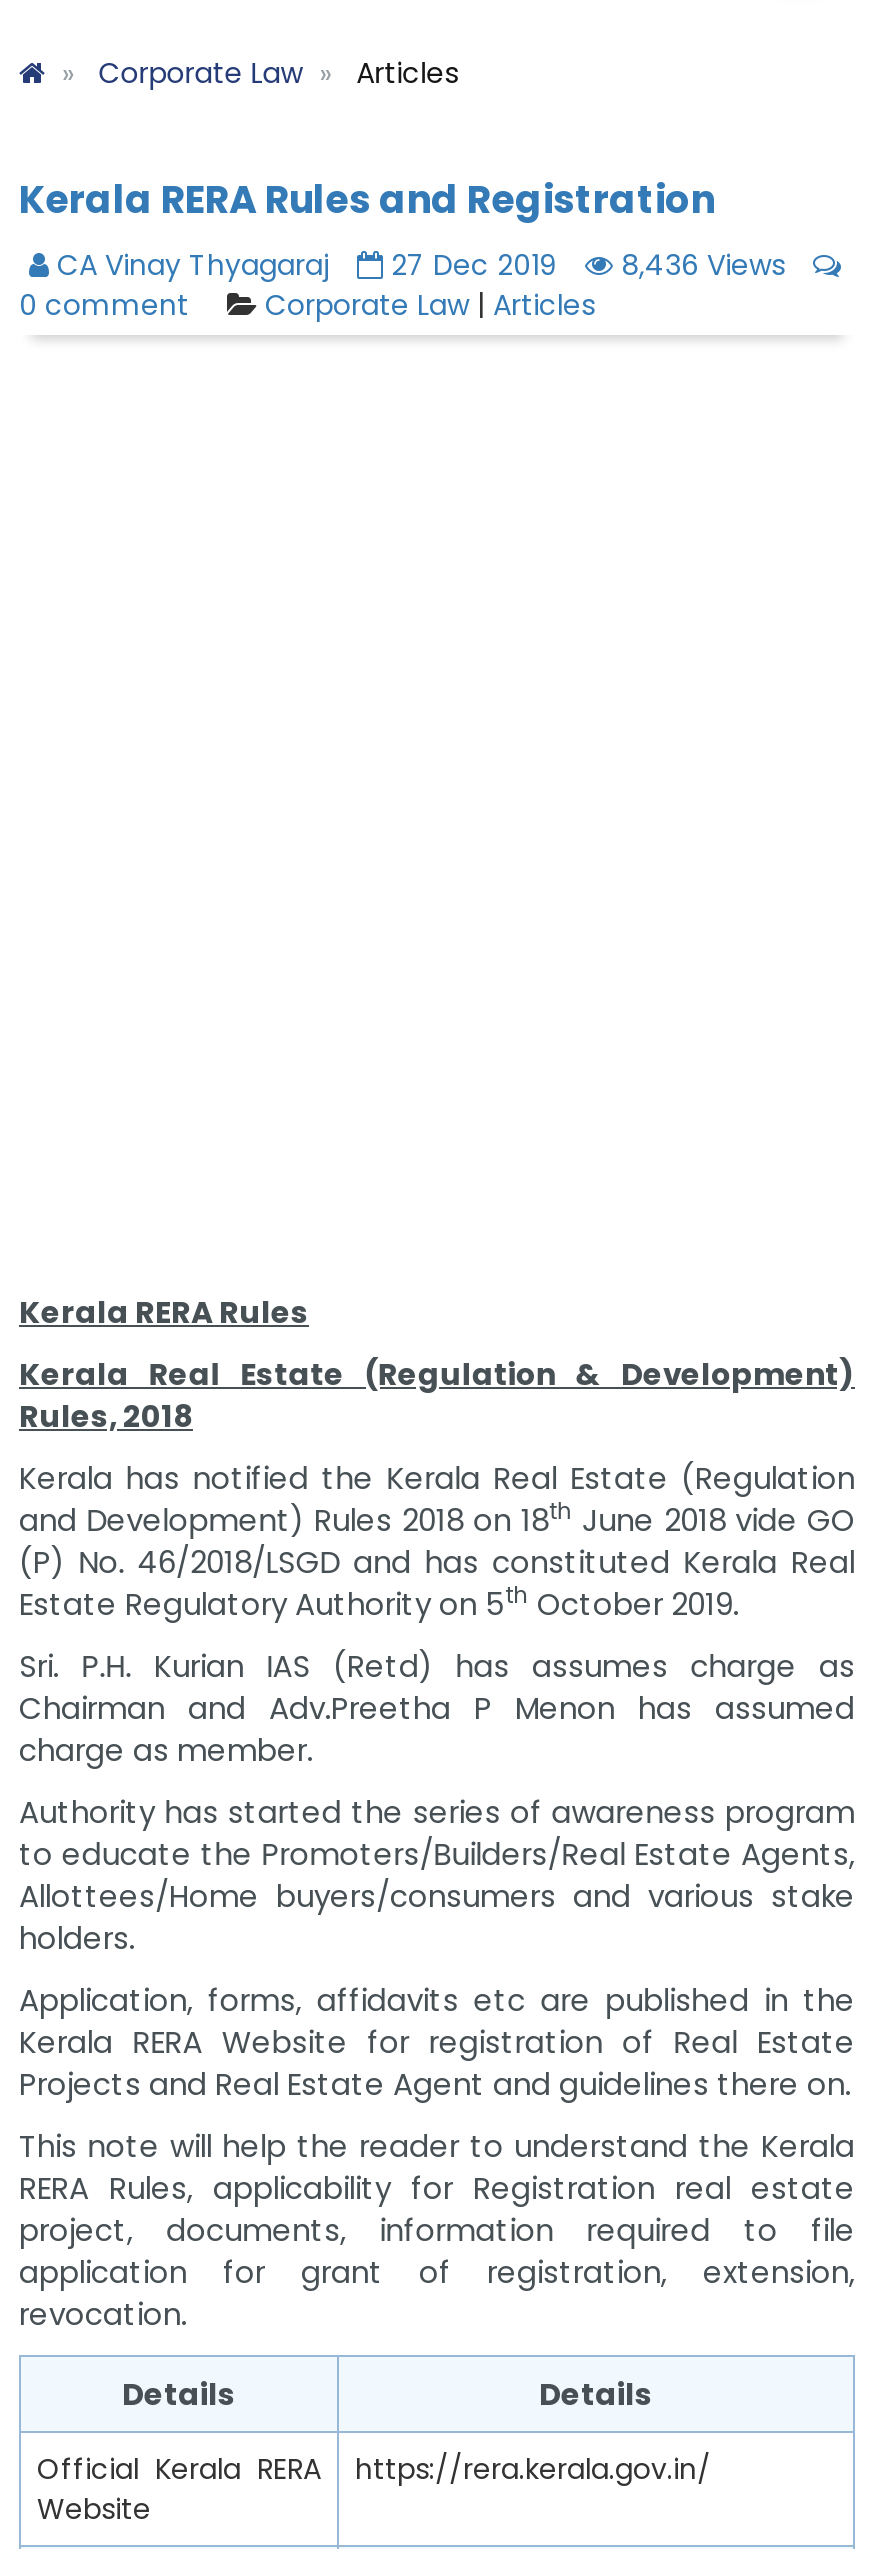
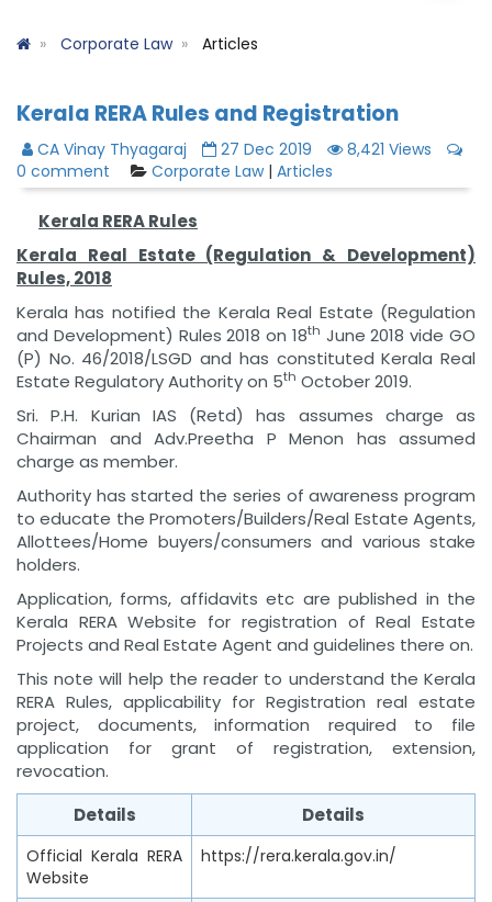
- CA Vinay Thyagaraj 27 Dec 2019 8,436 Views
+ CA Vinay Thyagaraj 27 Dec 2019 8,421 Views
